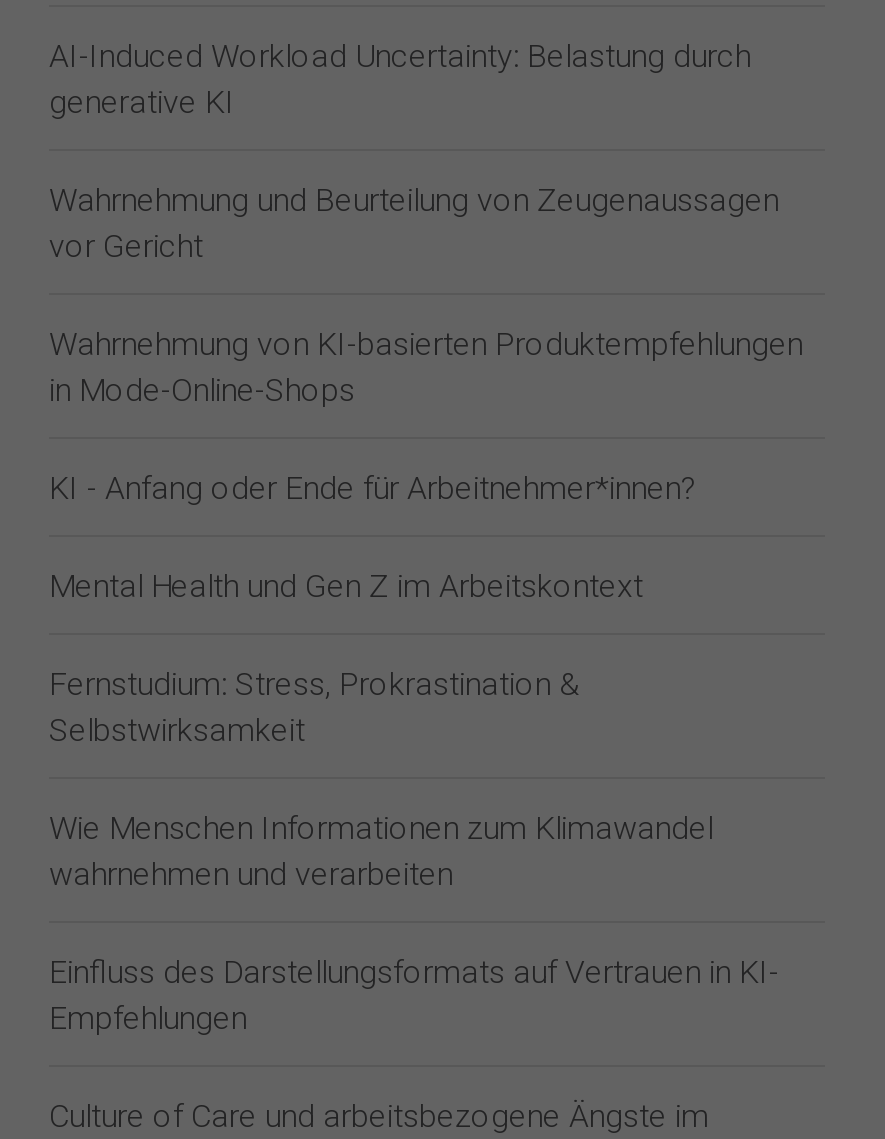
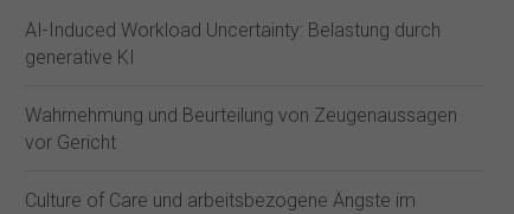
- Wahrnehmung von KI-basierten Produktempfehlungen
- in Mode-Online-Shops
- KI - Anfang oder Ende für Arbeitnehmer*innen?
- Mental Health und Gen Z im Arbeitskontext
- Fernstudium: Stress, Prokrastination &
- Selbstwirksamkeit
- Wie Menschen Informationen zum Klimawandel
- wahrnehmen und verarbeiten
- Einfluss des Darstellungsformats auf Vertrauen in KI-
- Empfehlungen
